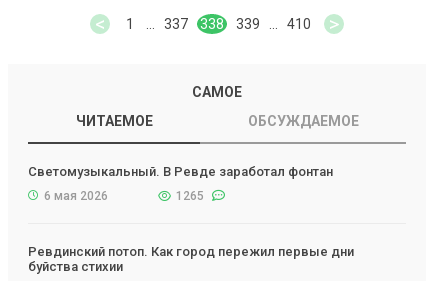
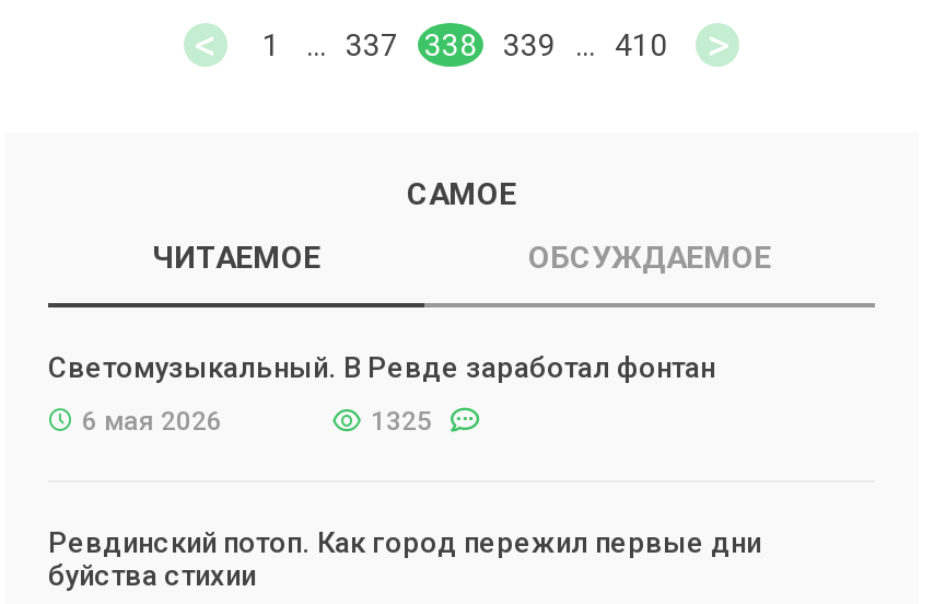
- 1265
+ 1325
